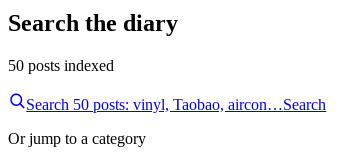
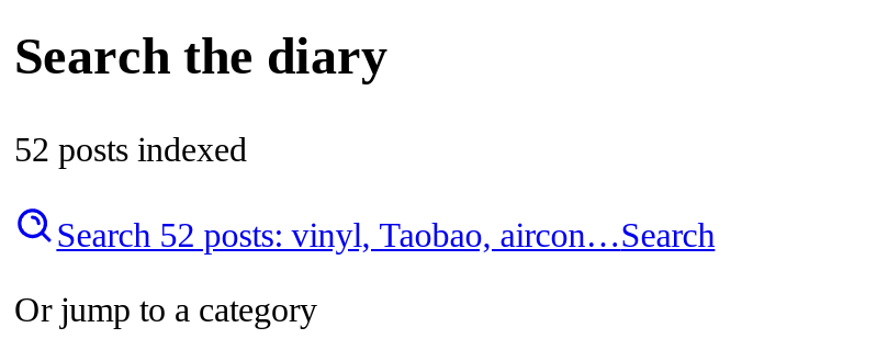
- 50 posts indexed
+ 52 posts indexed

- Search 50 posts: vinyl, Taobao, aircon… Search
+ Search 52 posts: vinyl, Taobao, aircon… Search
